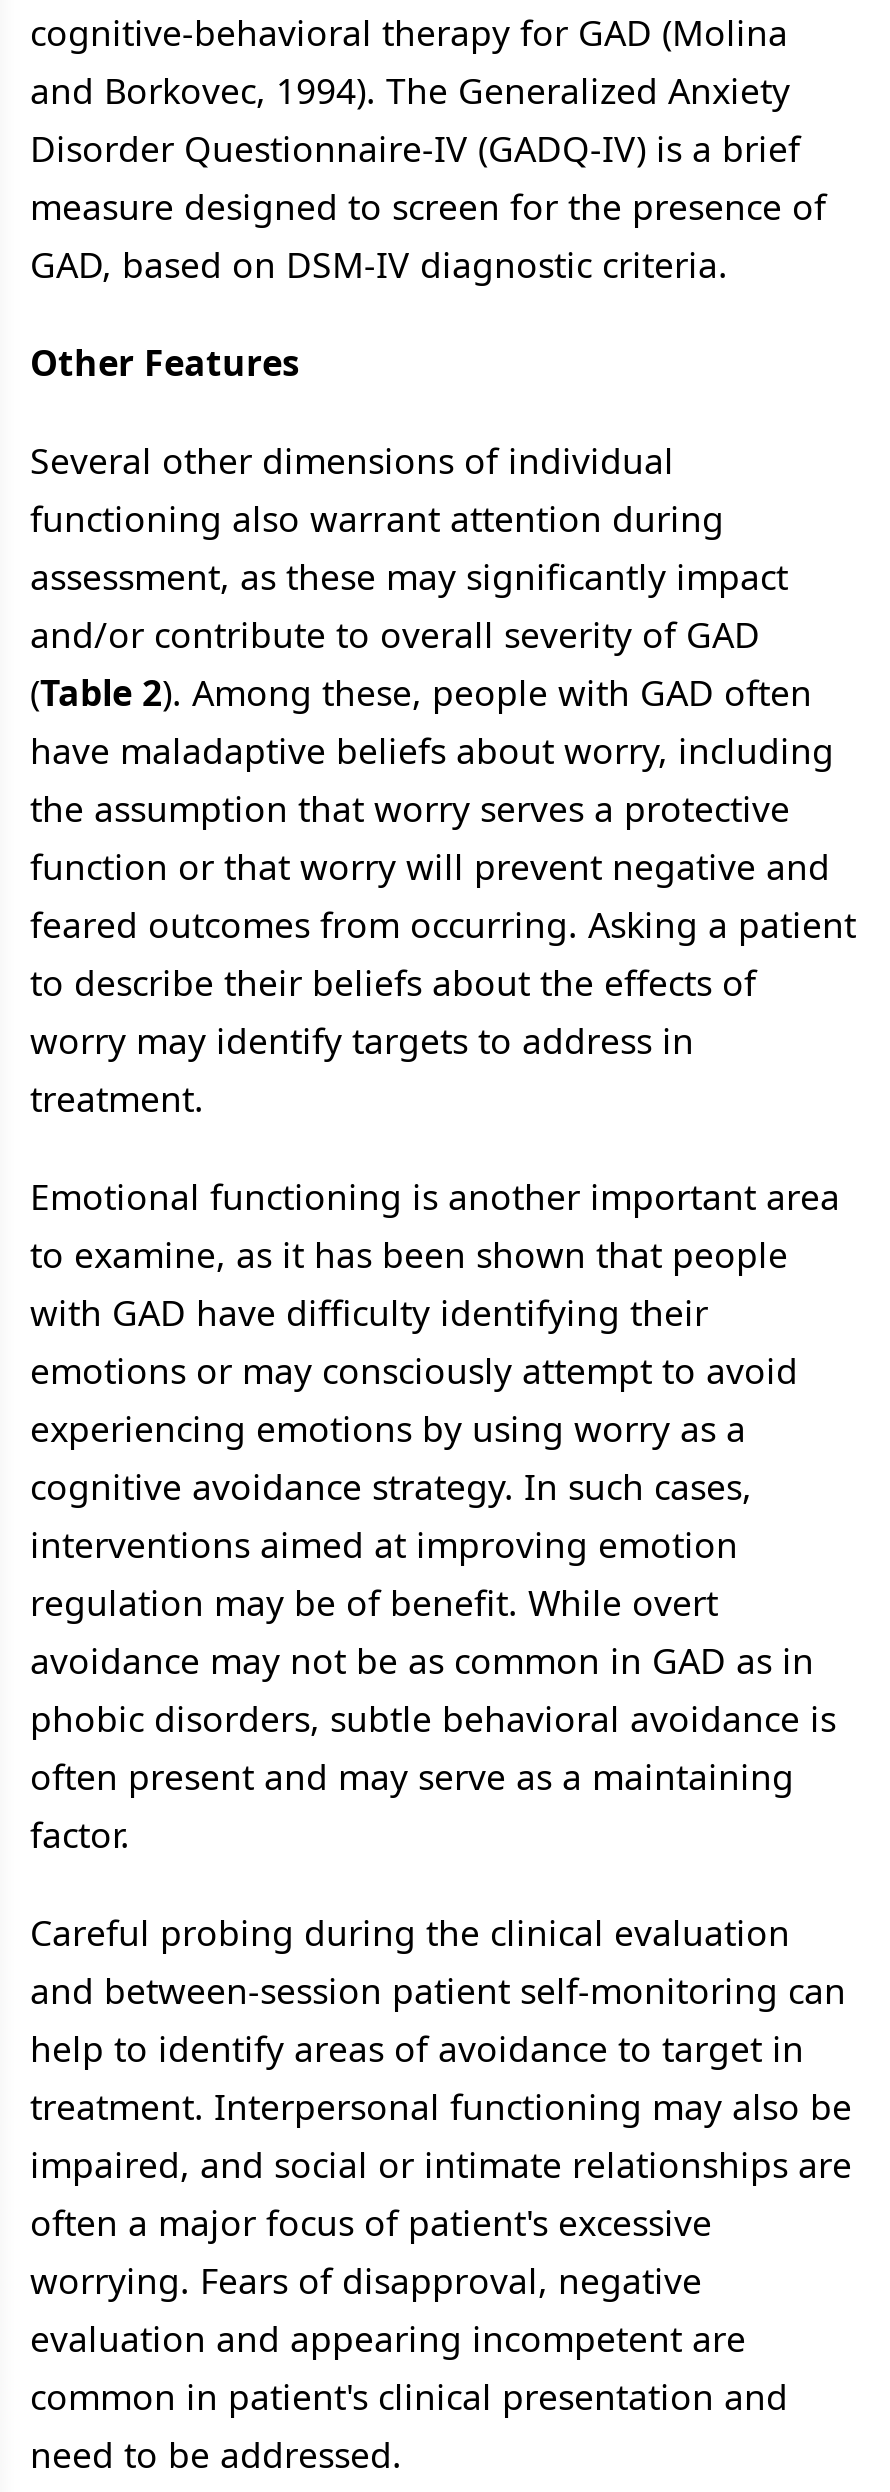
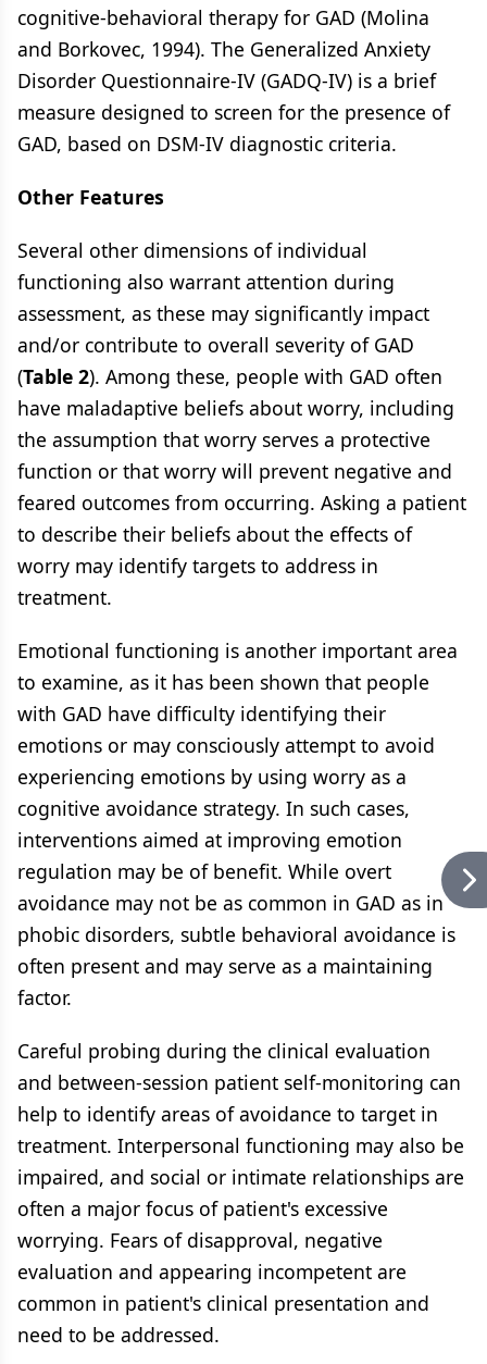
+ [image]
